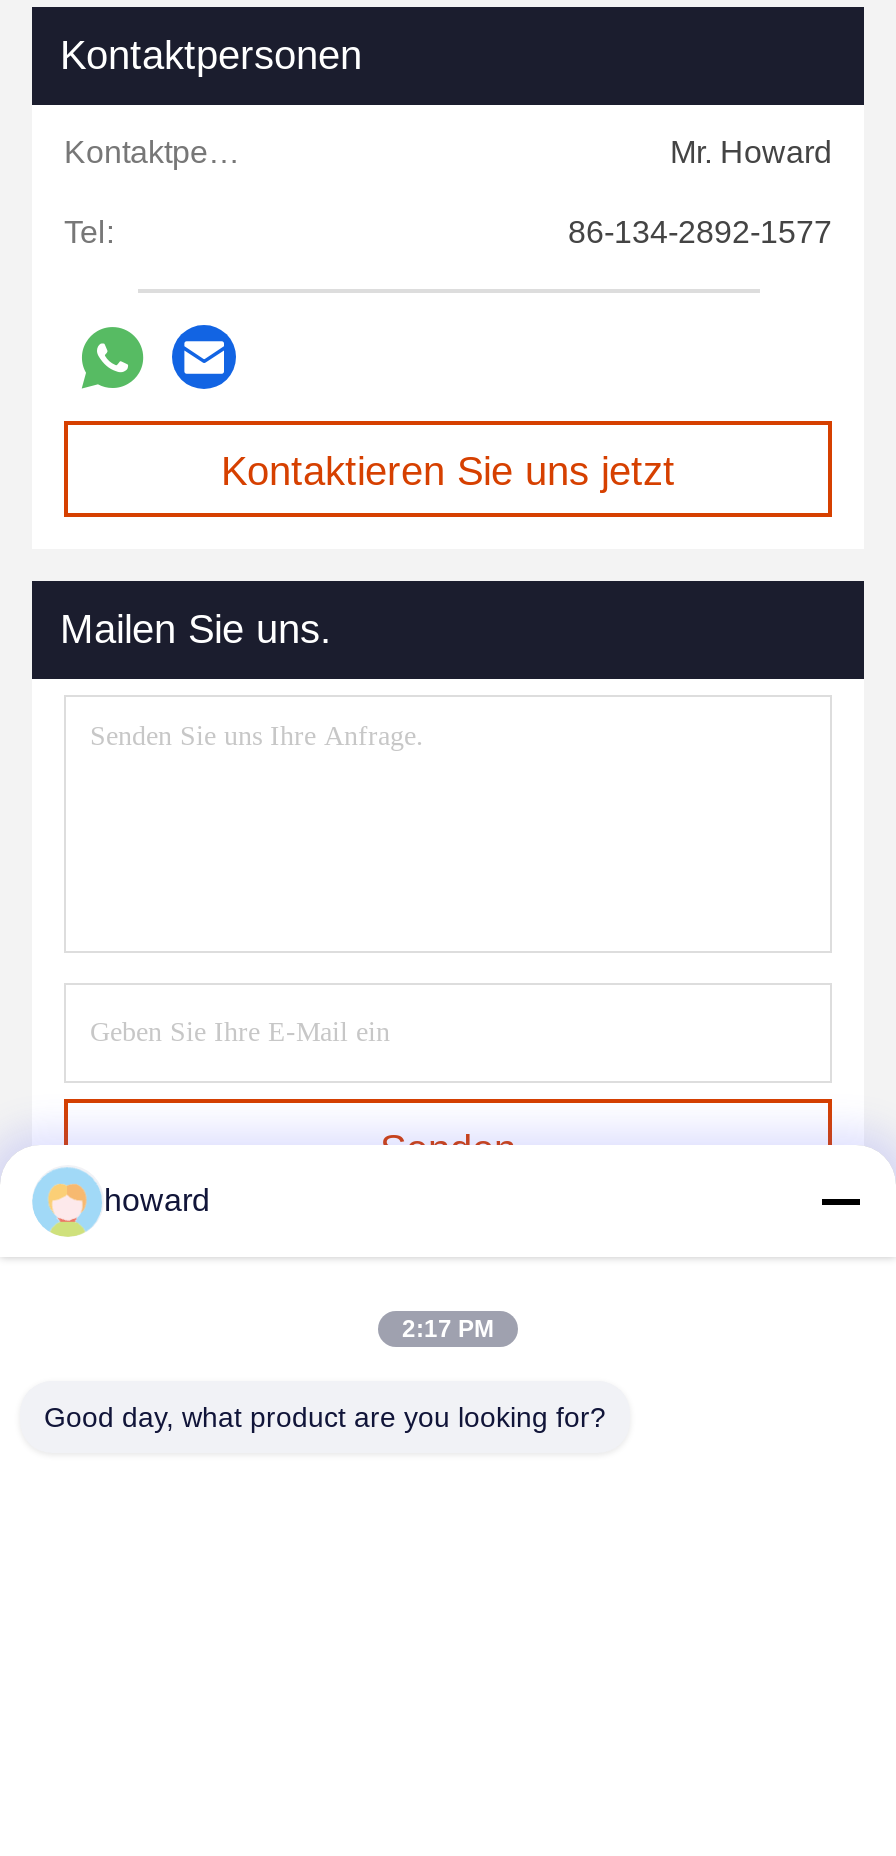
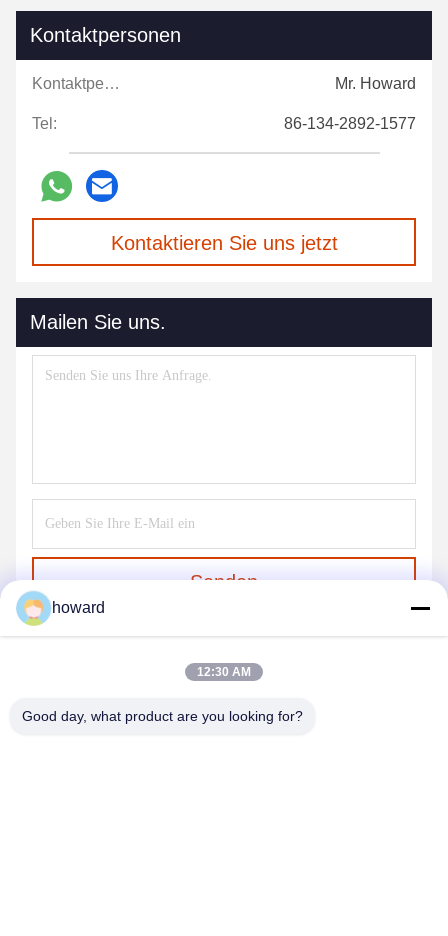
- 2:17 PM
+ 12:30 AM
